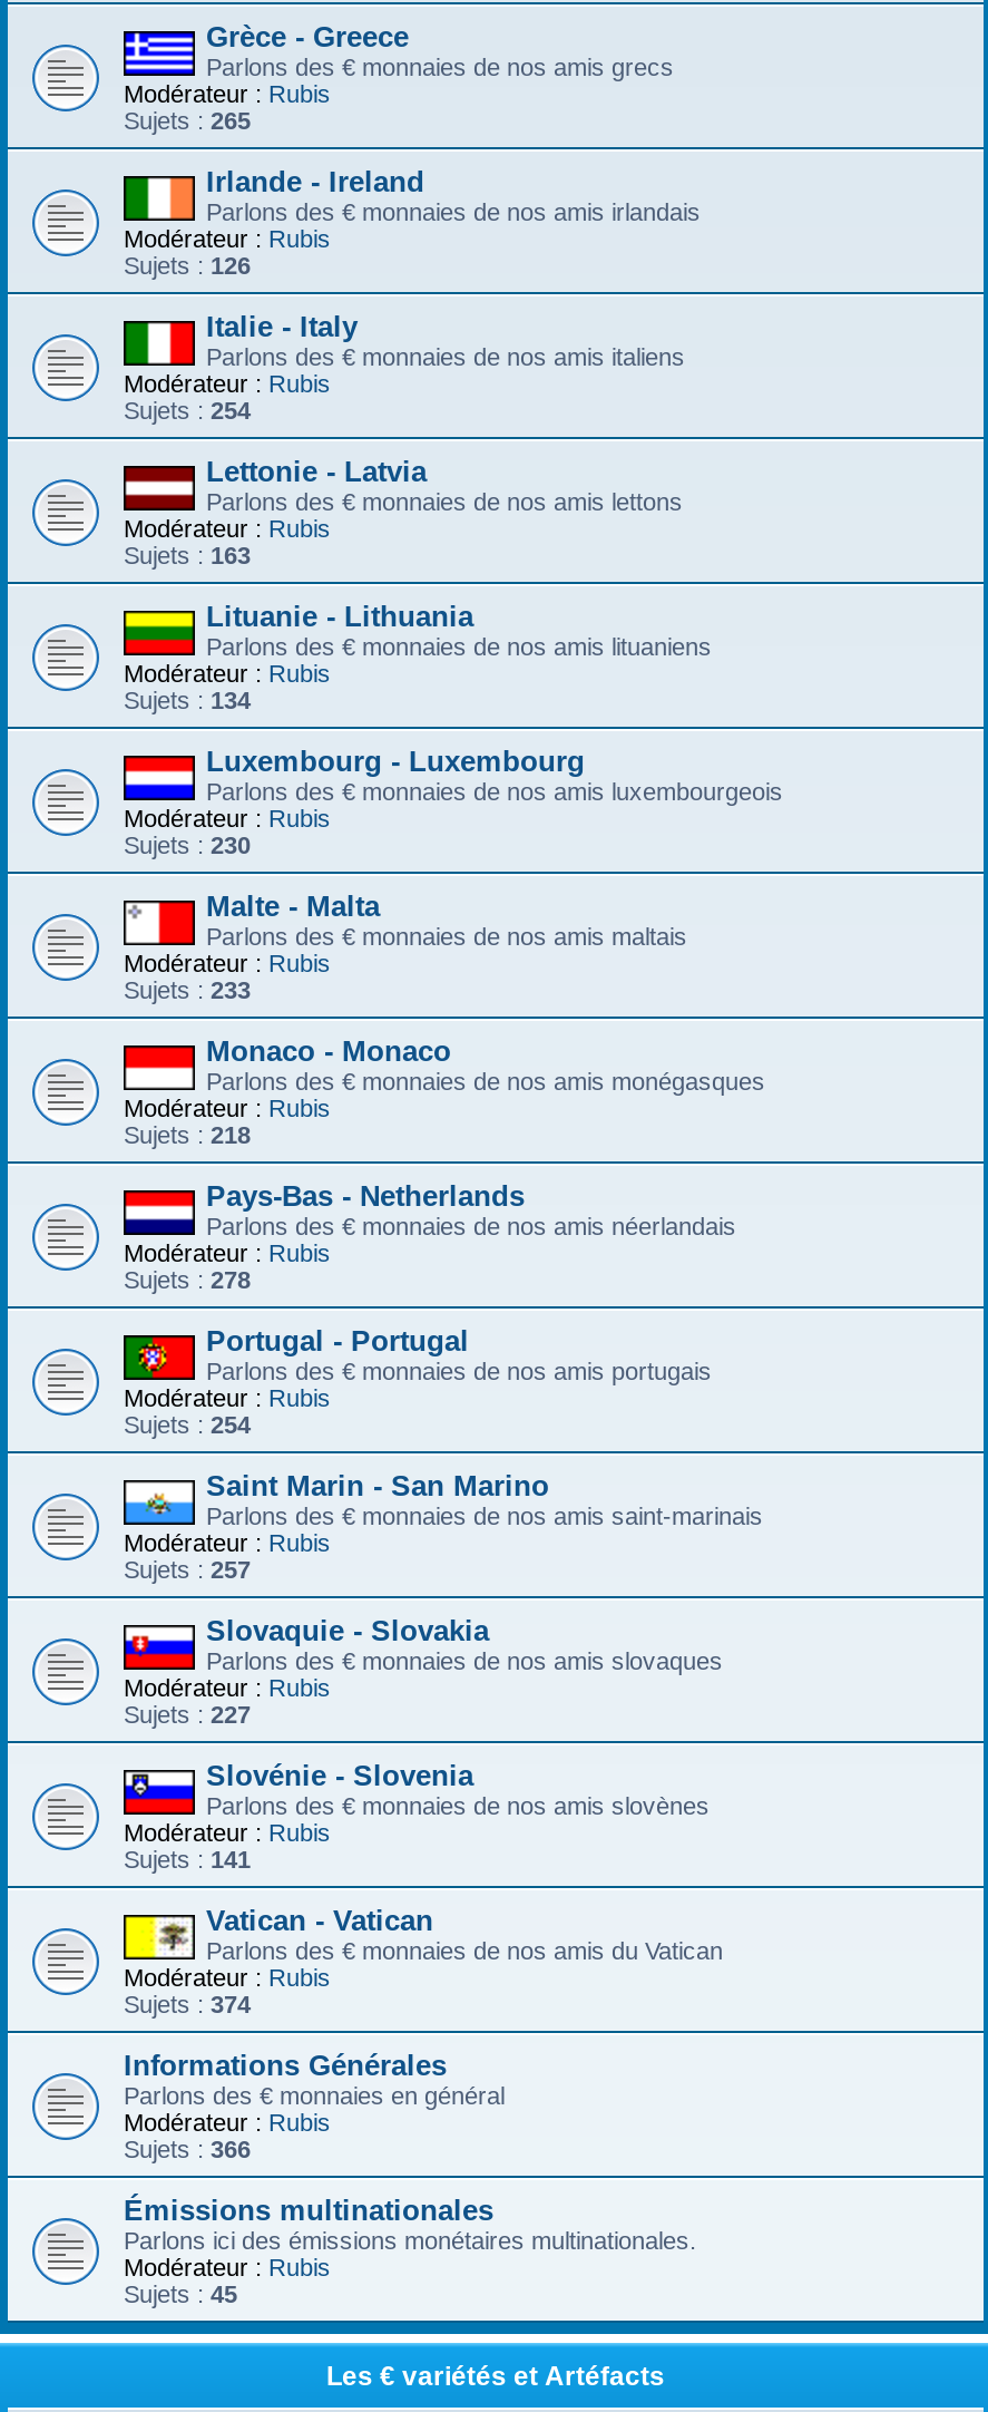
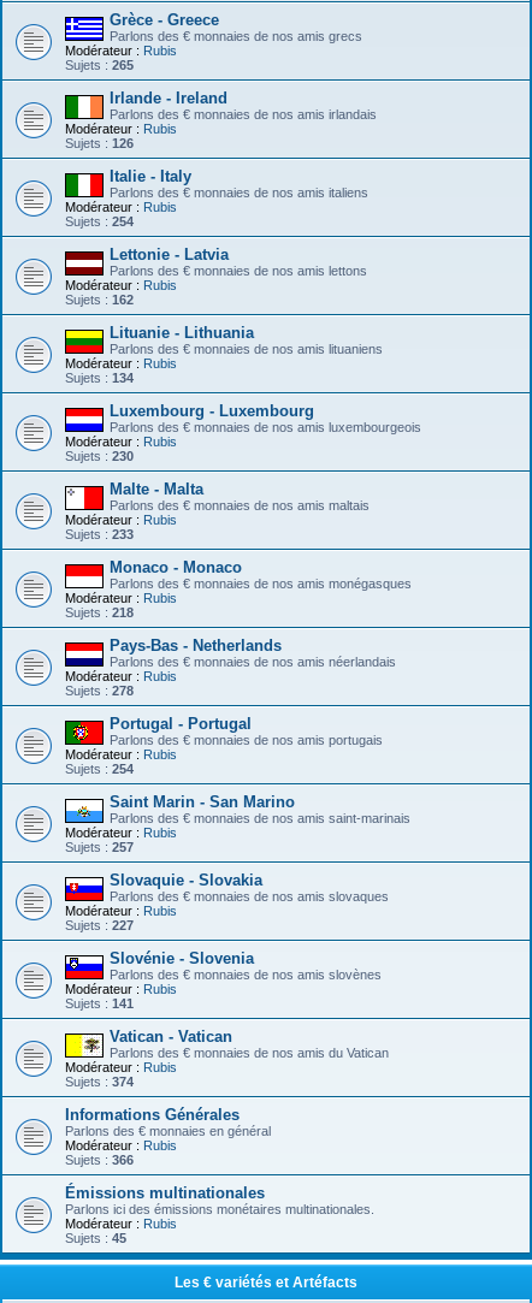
- Sujets : 163
+ Sujets : 162
